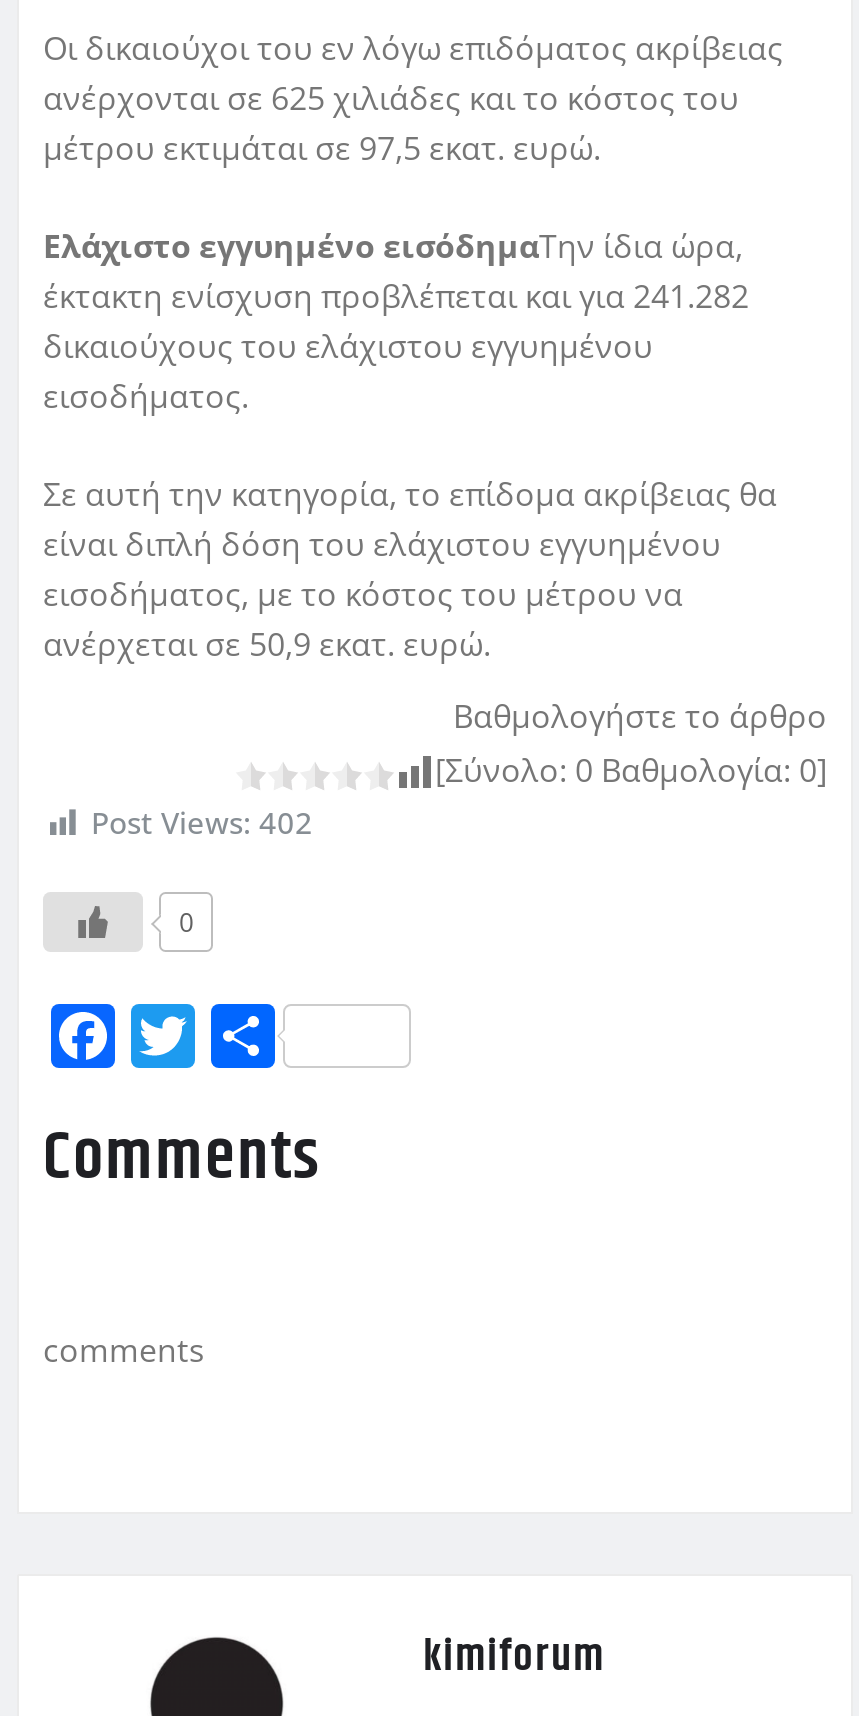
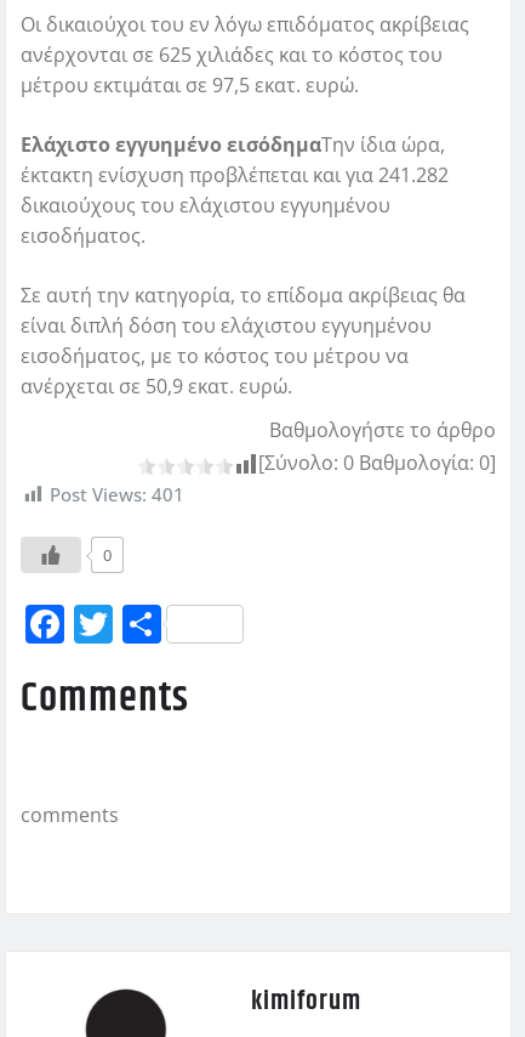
- Post Views: 402
+ Post Views: 401
